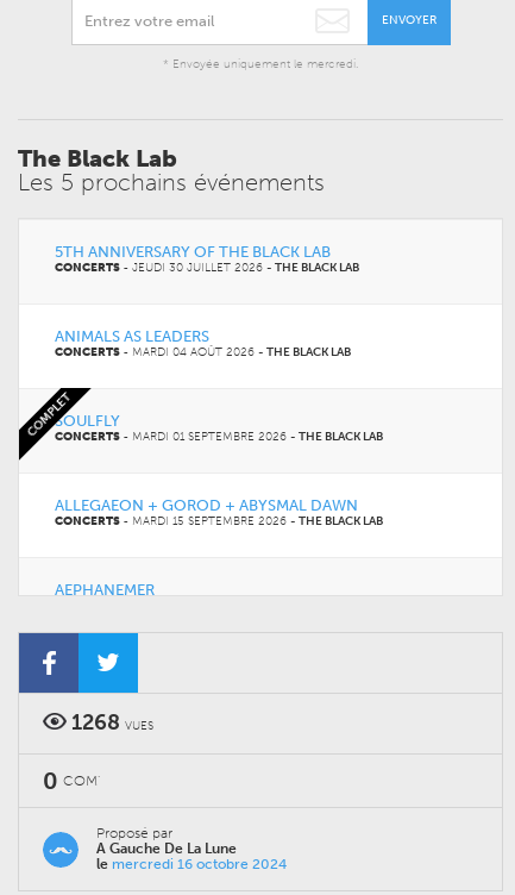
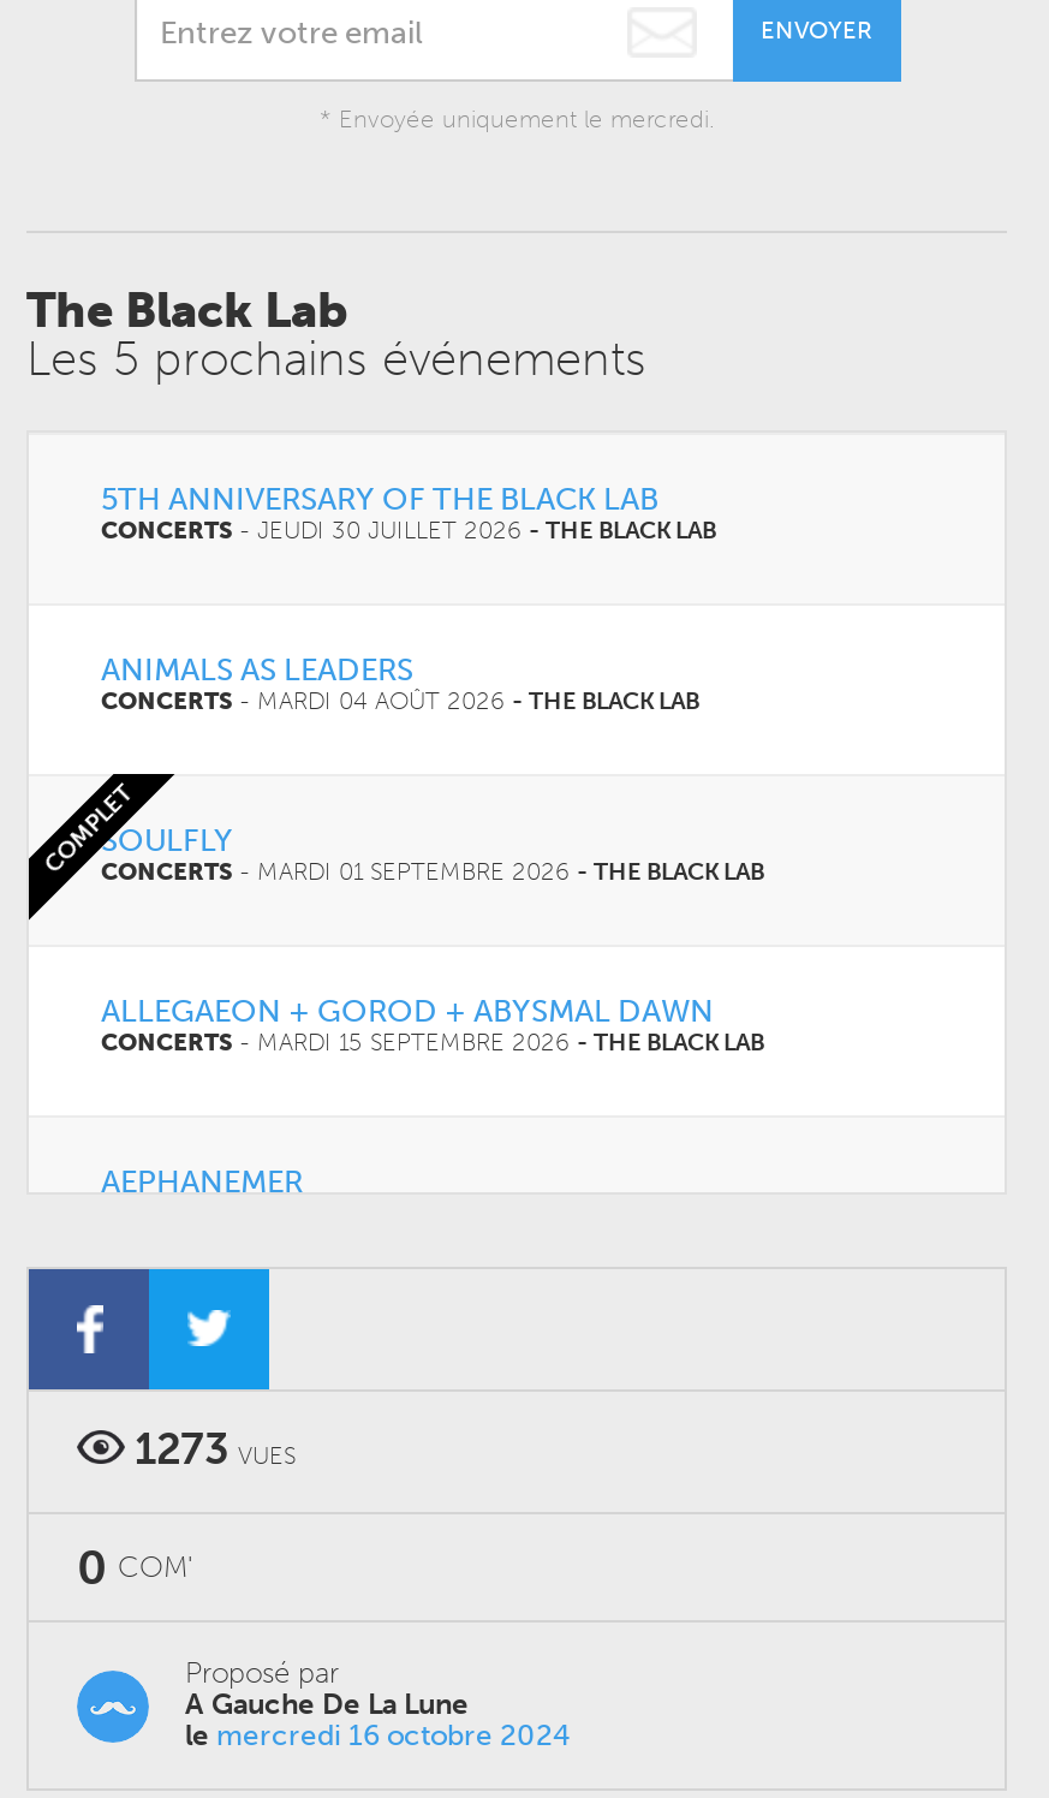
- 1268 VUES
+ 1273 VUES
